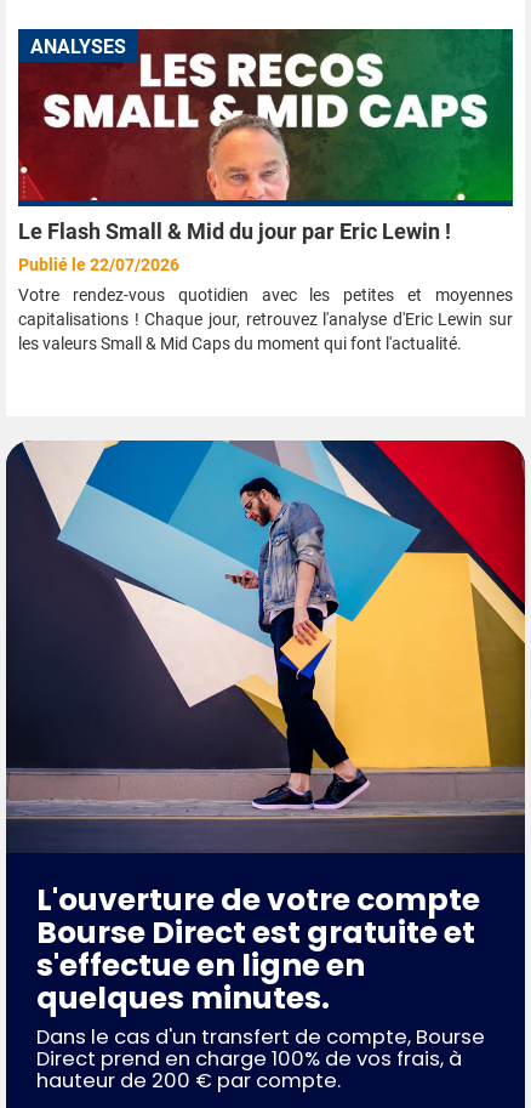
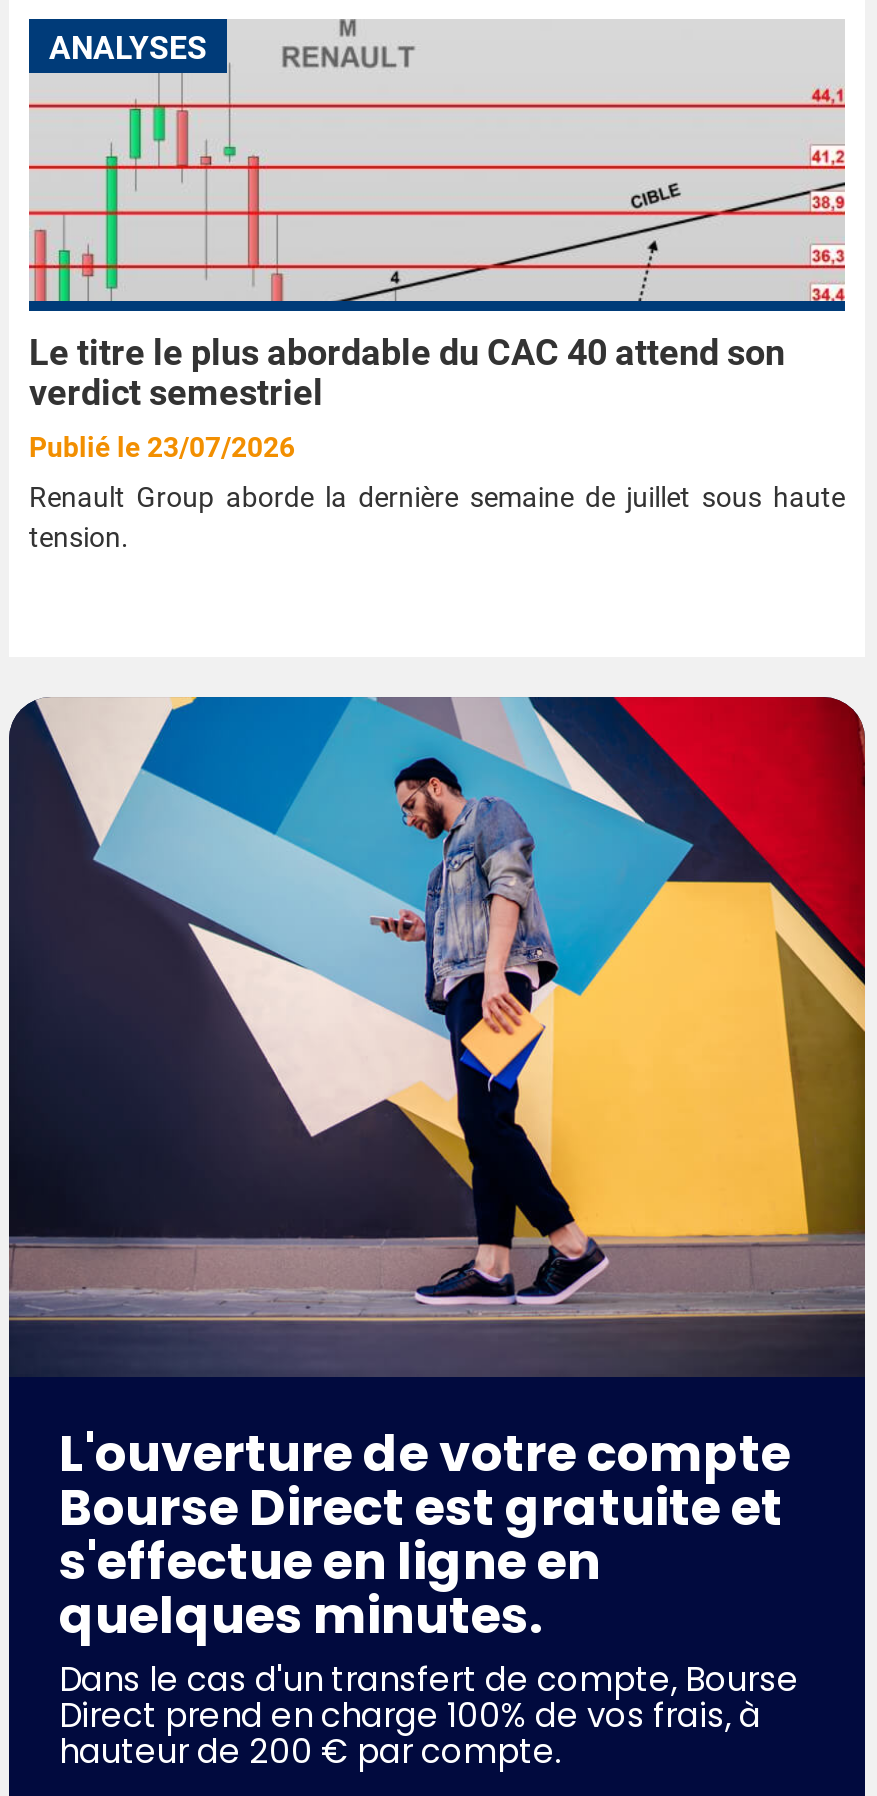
- [image]
- Le Flash Small & Mid du jour par Eric Lewin !
- Publié le 22/07/2026
+ [image]
+ Le titre le plus abordable du CAC 40 attend son
+ verdict semestriel
+ Publié le 23/07/2026

- Votre rendez-vous quotidien avec les petites et moyennes
- capitalisations ! Chaque jour, retrouvez l'analyse d'Eric Lewin sur
- les valeurs Small & Mid Caps du moment qui font l'actualité.
+ Renault Group aborde la dernière semaine de juillet sous haute
+ tension.
